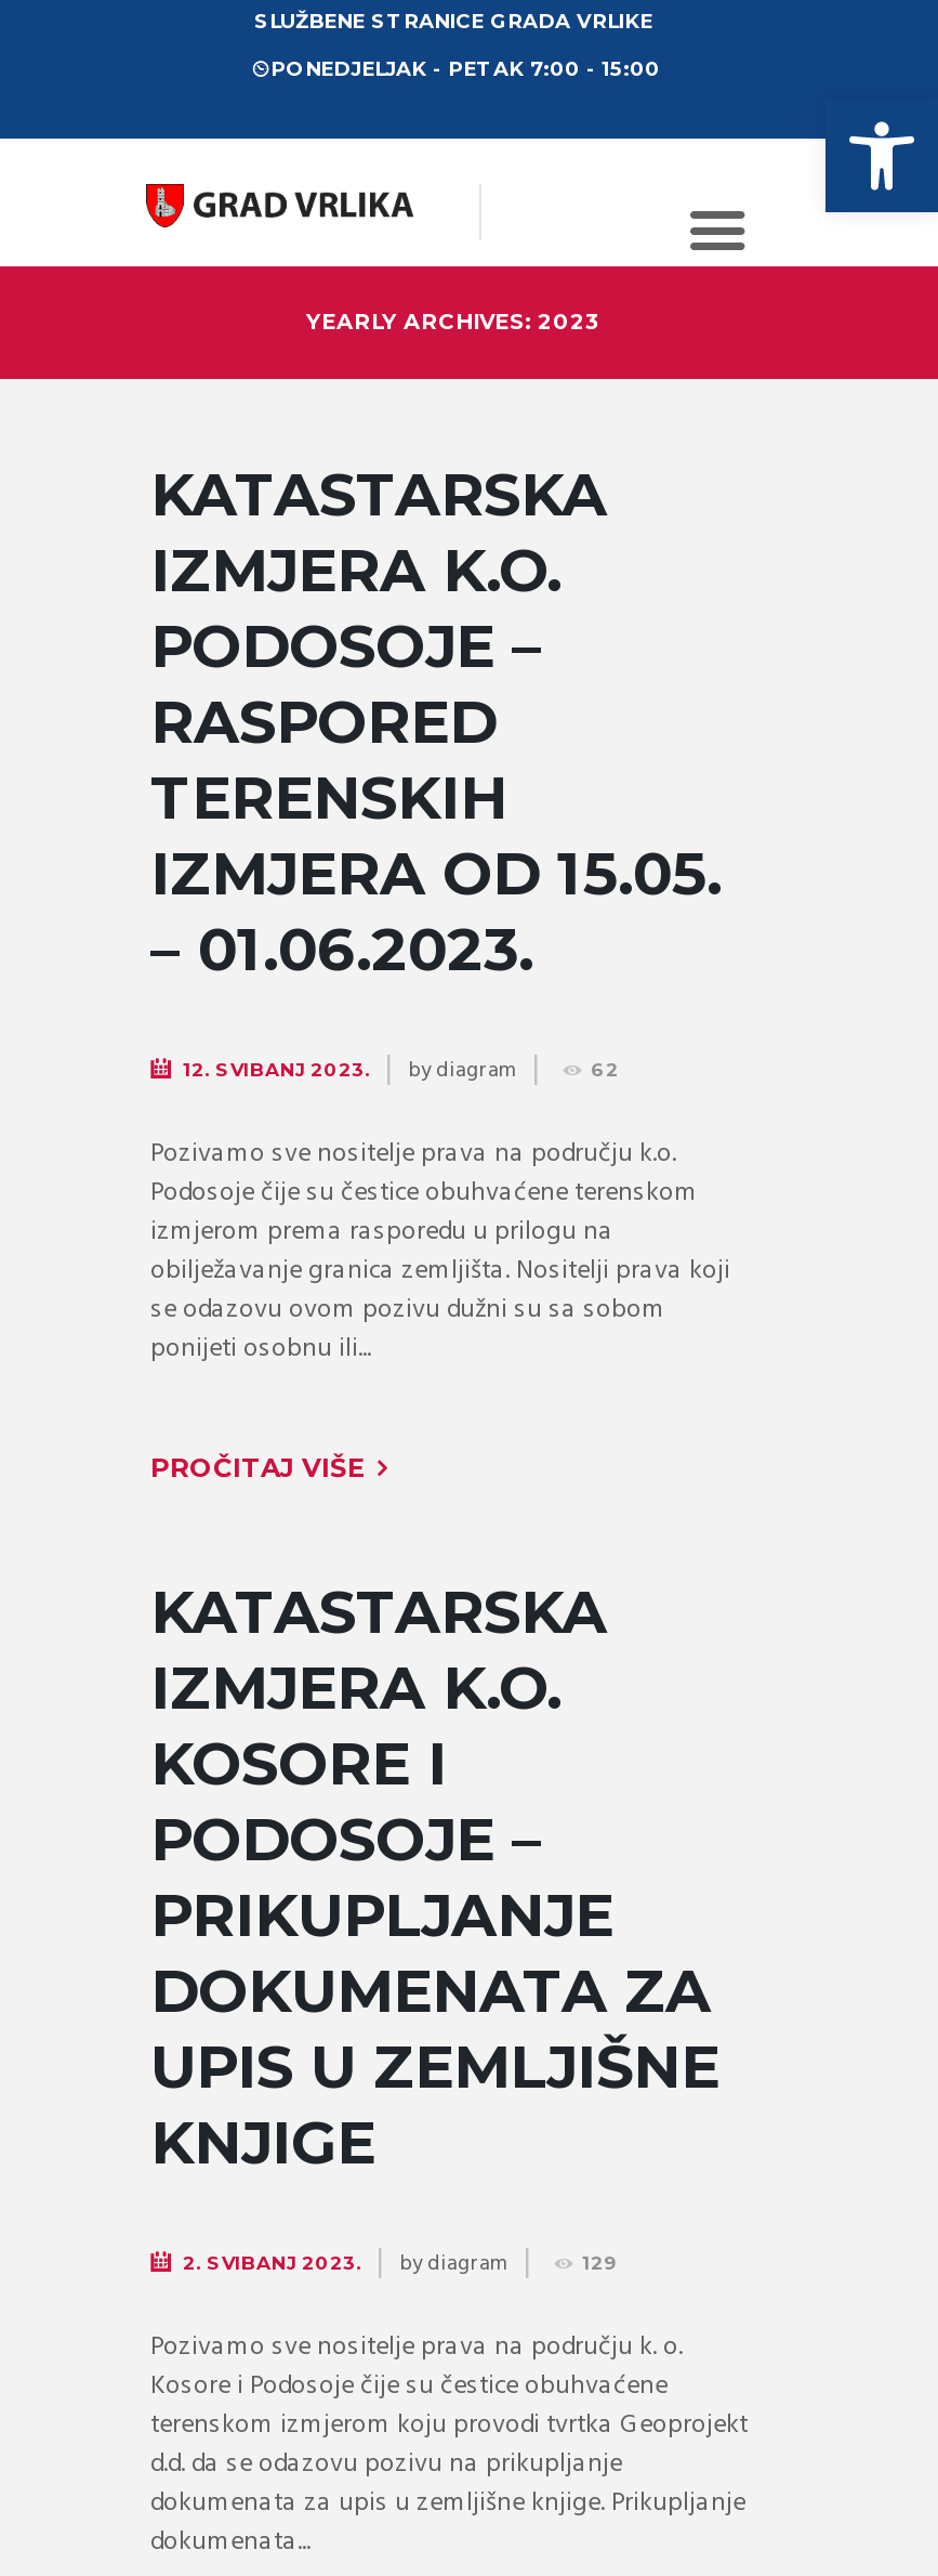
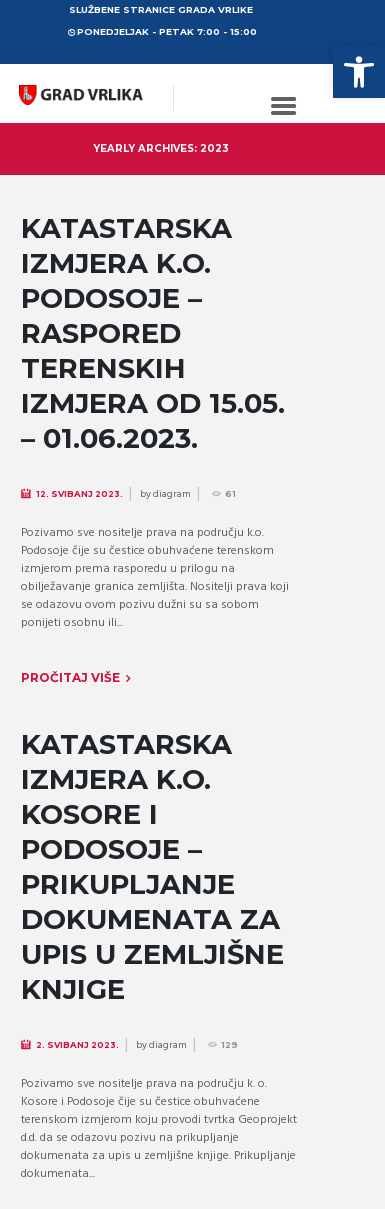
- 62
+ 61
